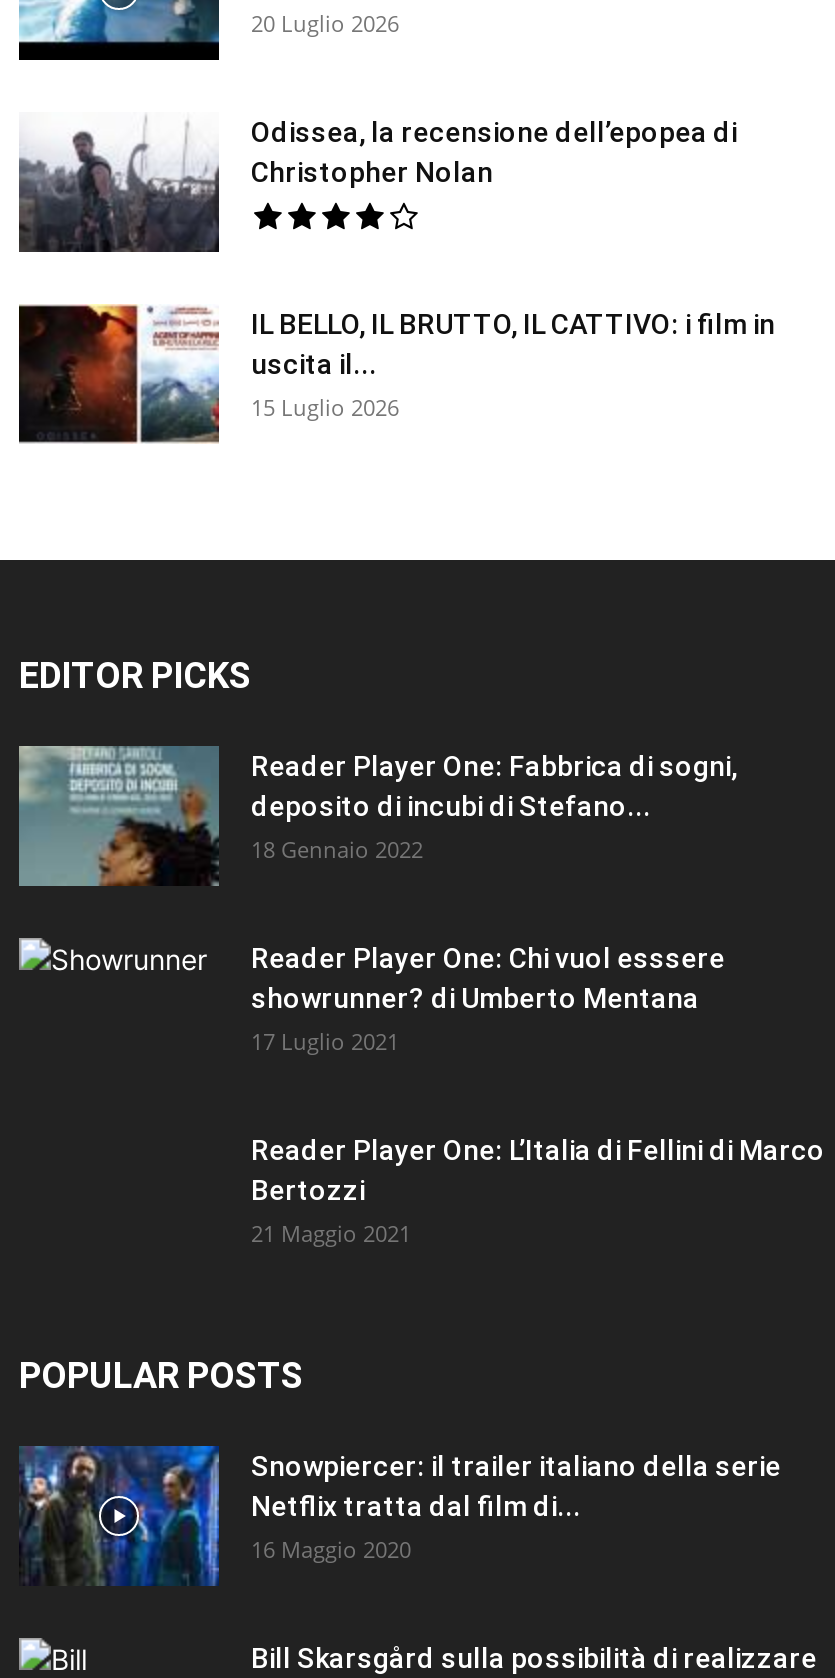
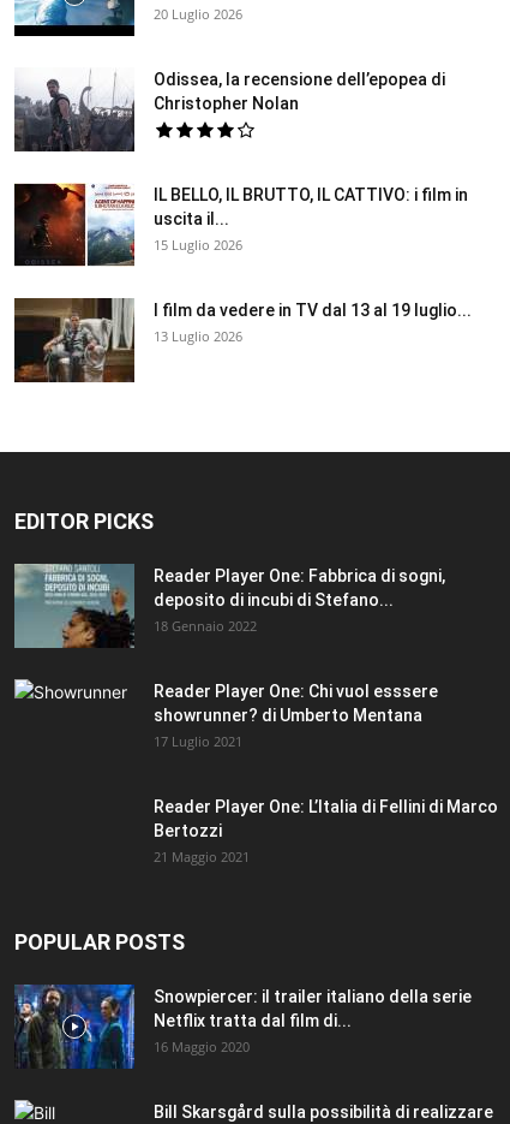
+ [image]
+ I film da vedere in TV dal 13 al 19 luglio...
+ 13 Luglio 2026
